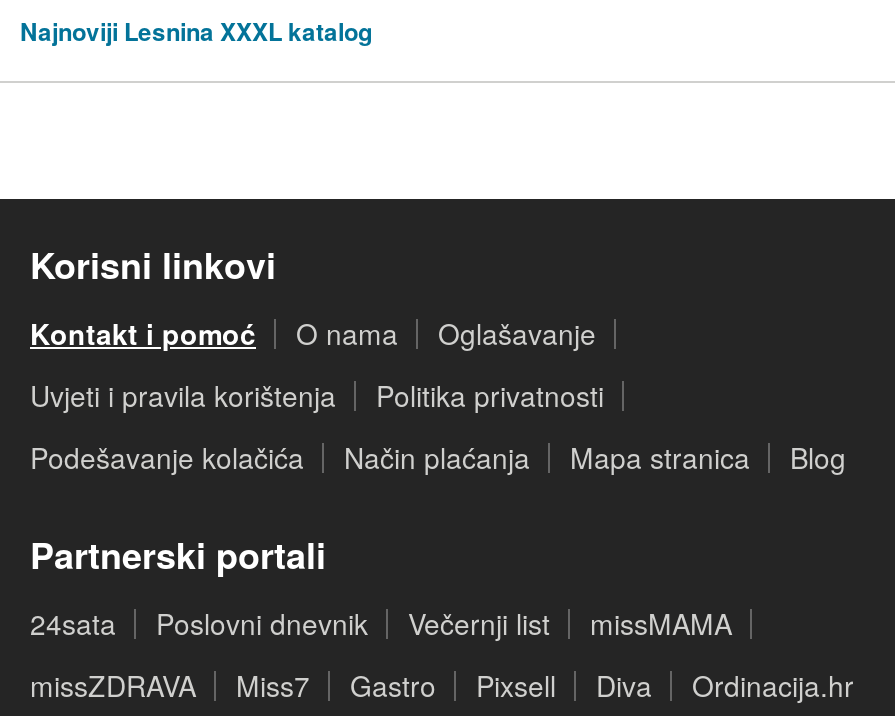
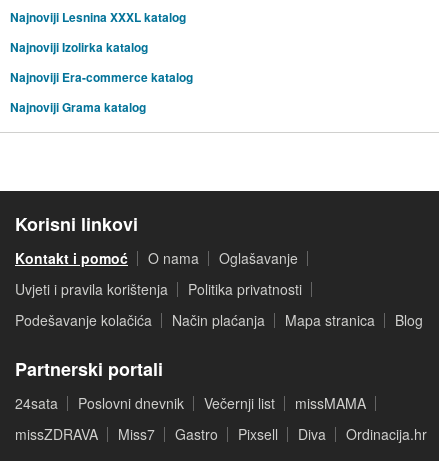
+ Najnoviji Izolirka katalog
+ Najnoviji Era-commerce katalog
+ Najnoviji Grama katalog
